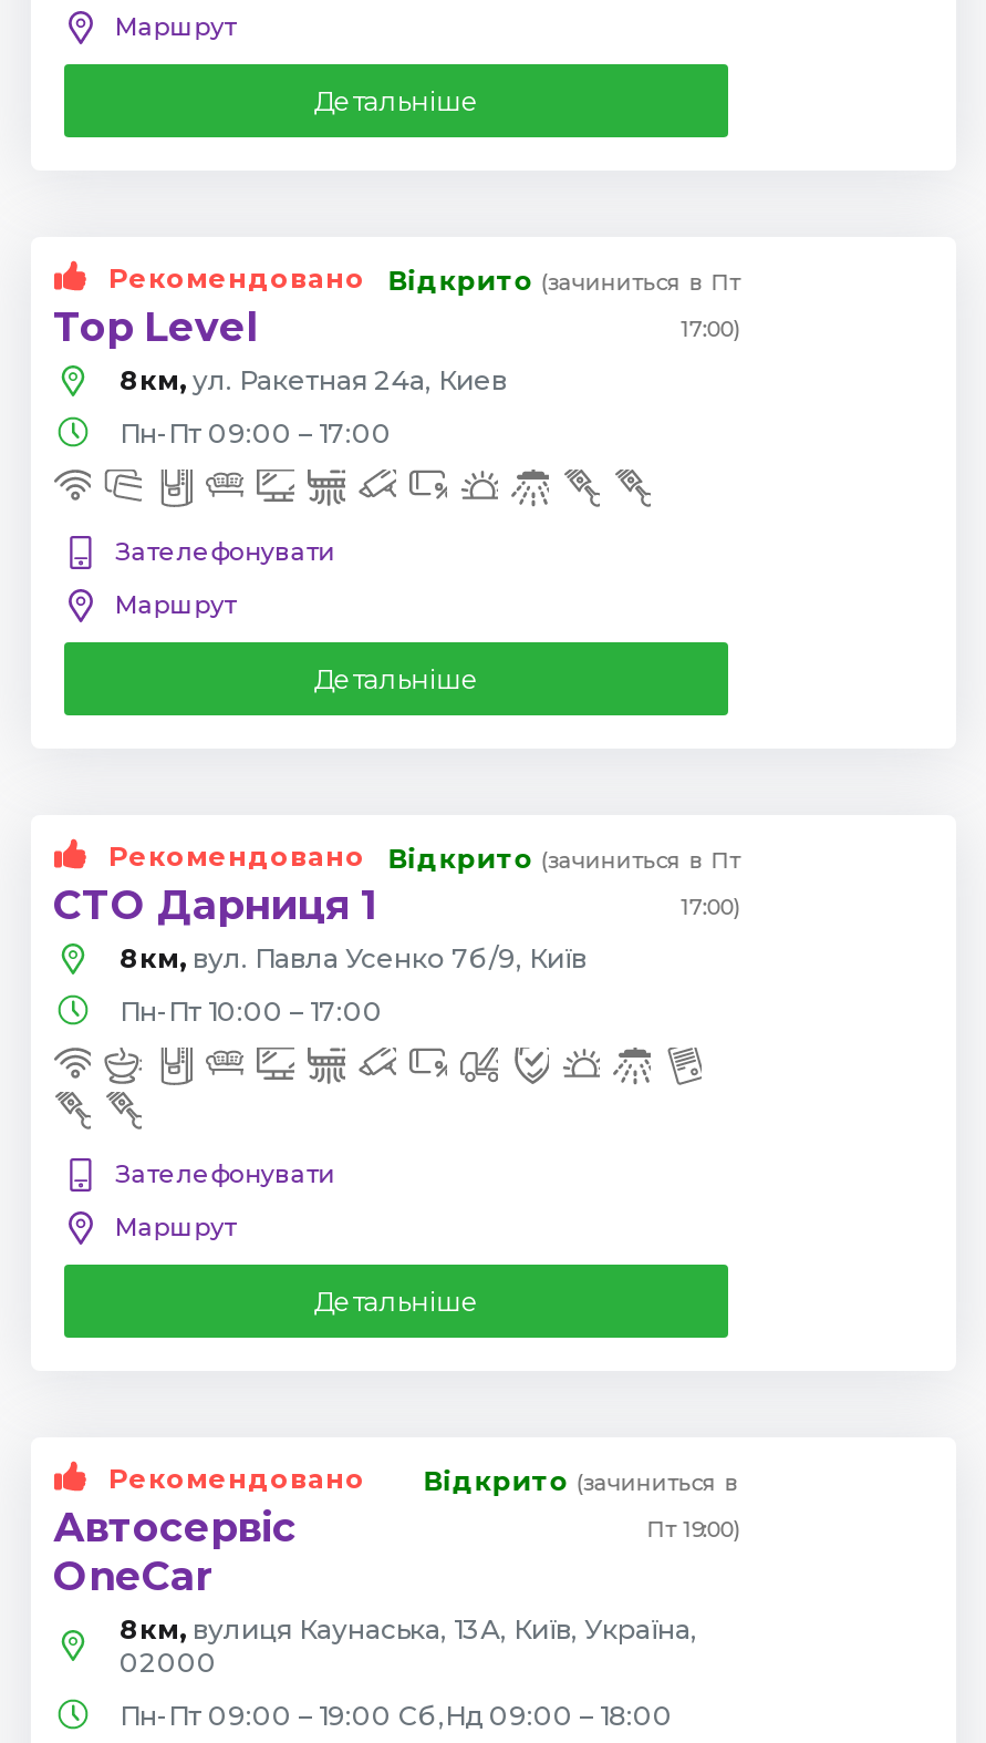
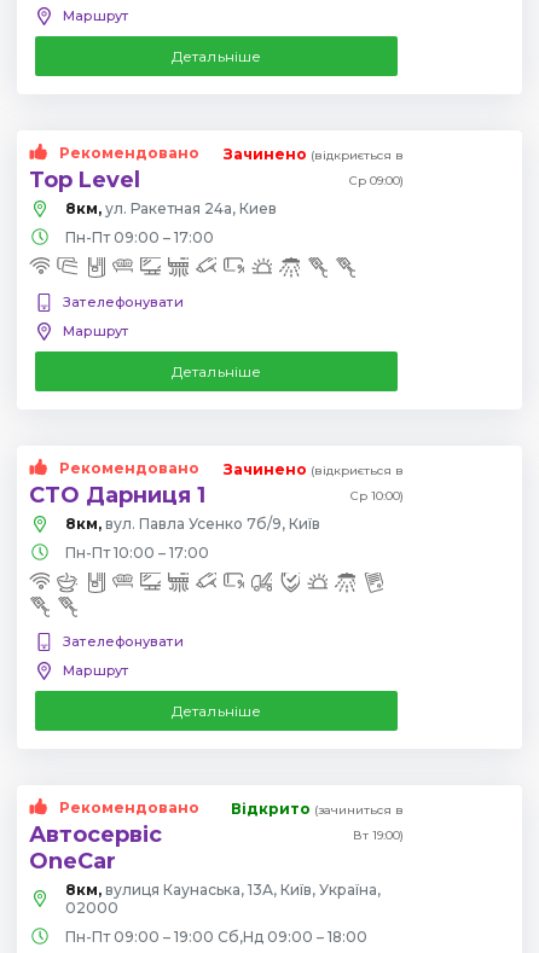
- Відкрито (зачиниться в Пт
+ Зачинено (відкриється в

- 17:00)
+ Ср 09:00)

- Відкрито (зачиниться в Пт
+ Зачинено (відкриється в

- 17:00)
+ Ср 10:00)

- Пт 19:00)
+ Вт 19:00)
